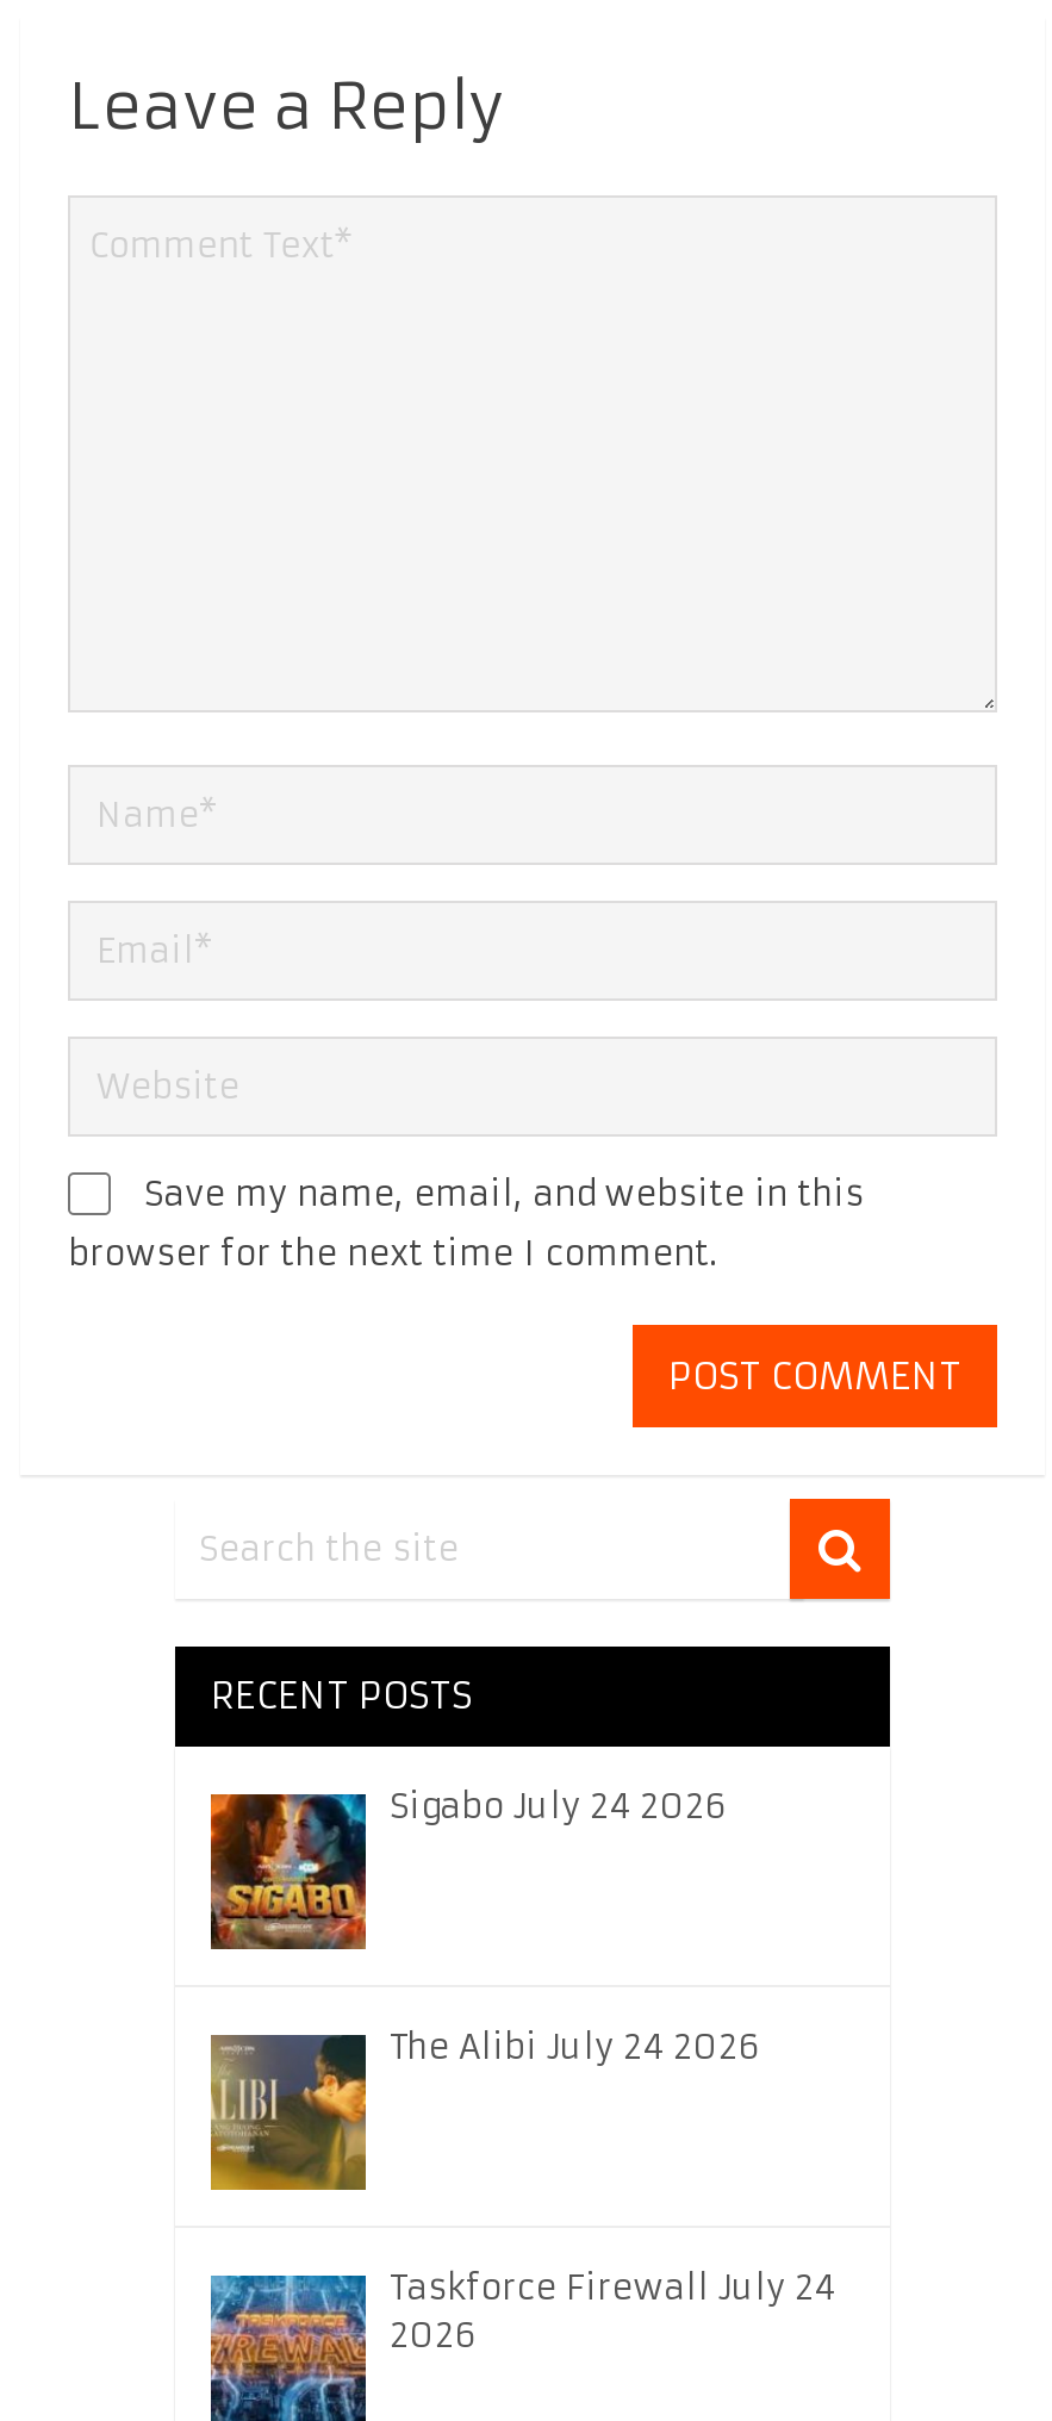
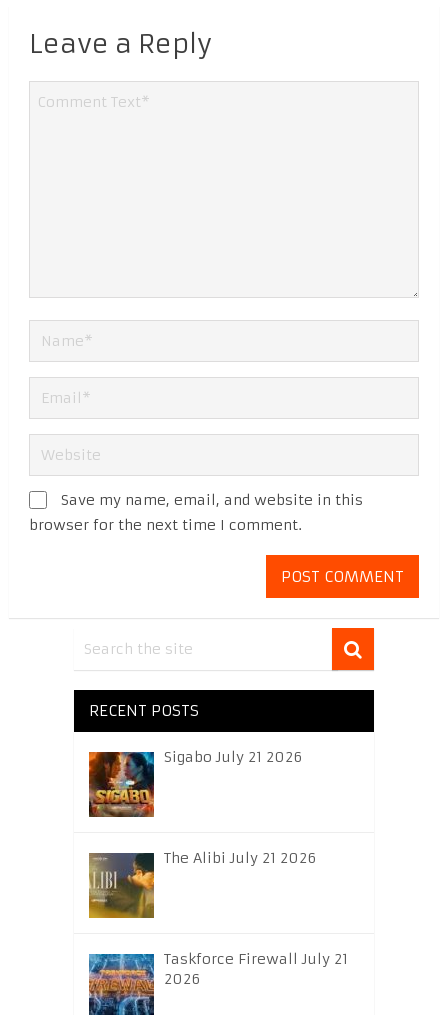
- Sigabo July 24 2026
+ Sigabo July 21 2026

- The Alibi July 24 2026
+ The Alibi July 21 2026

- Taskforce Firewall July 24
+ Taskforce Firewall July 21
